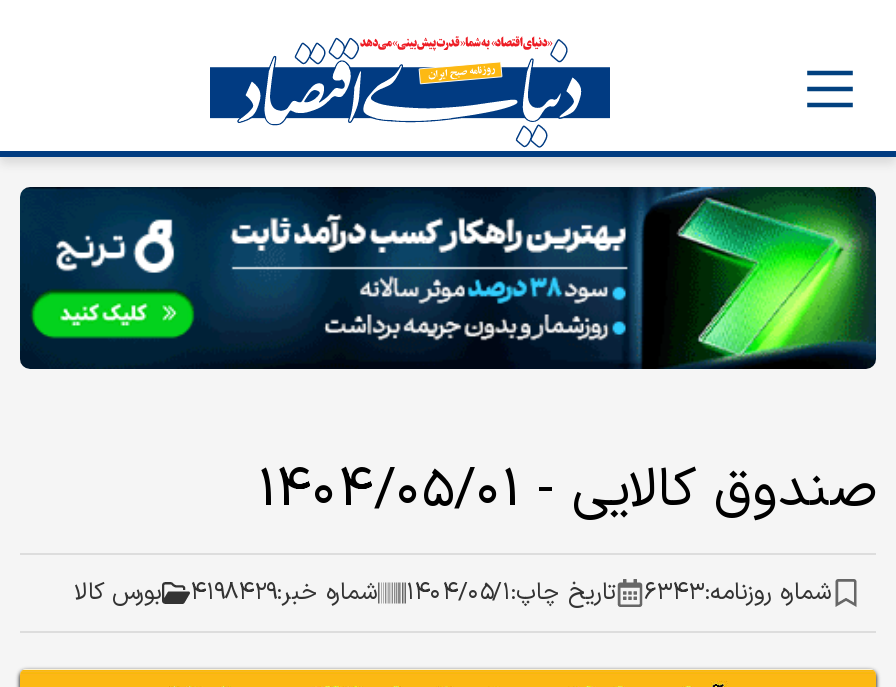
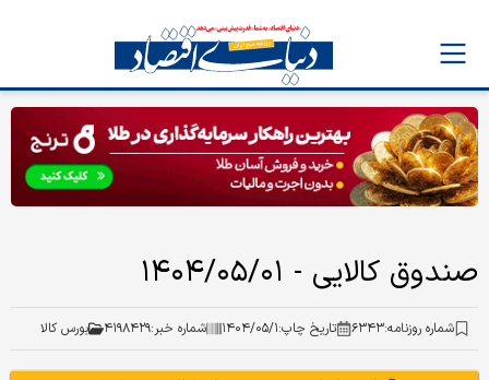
- [image]
+ [image]
